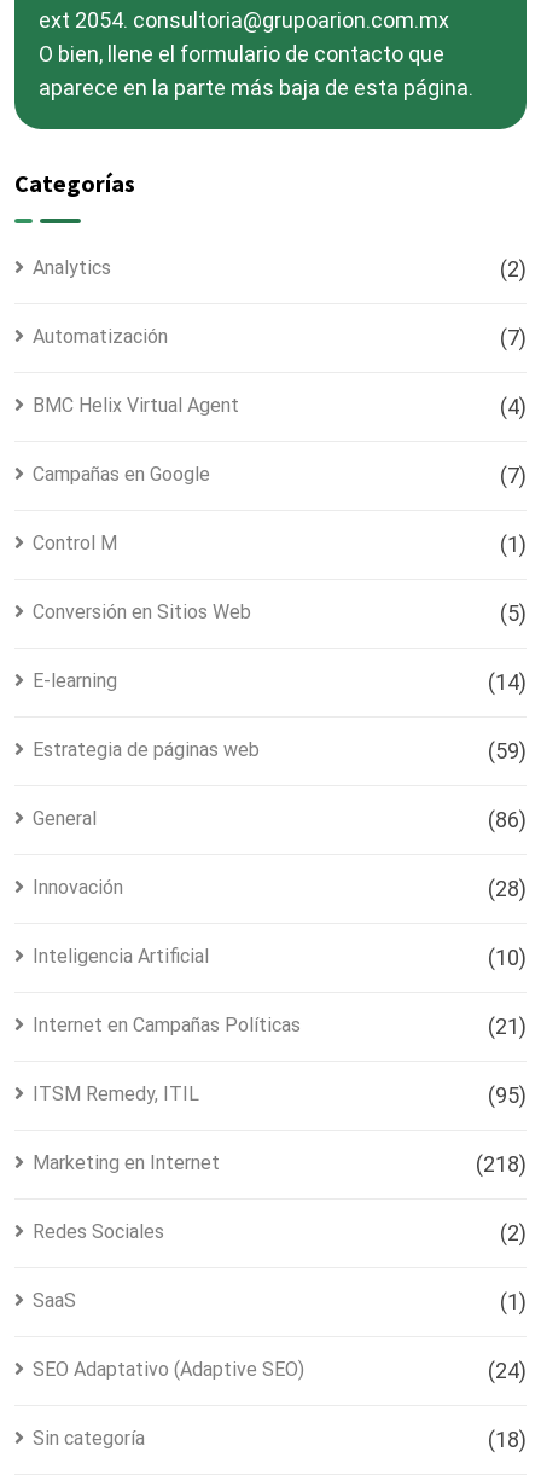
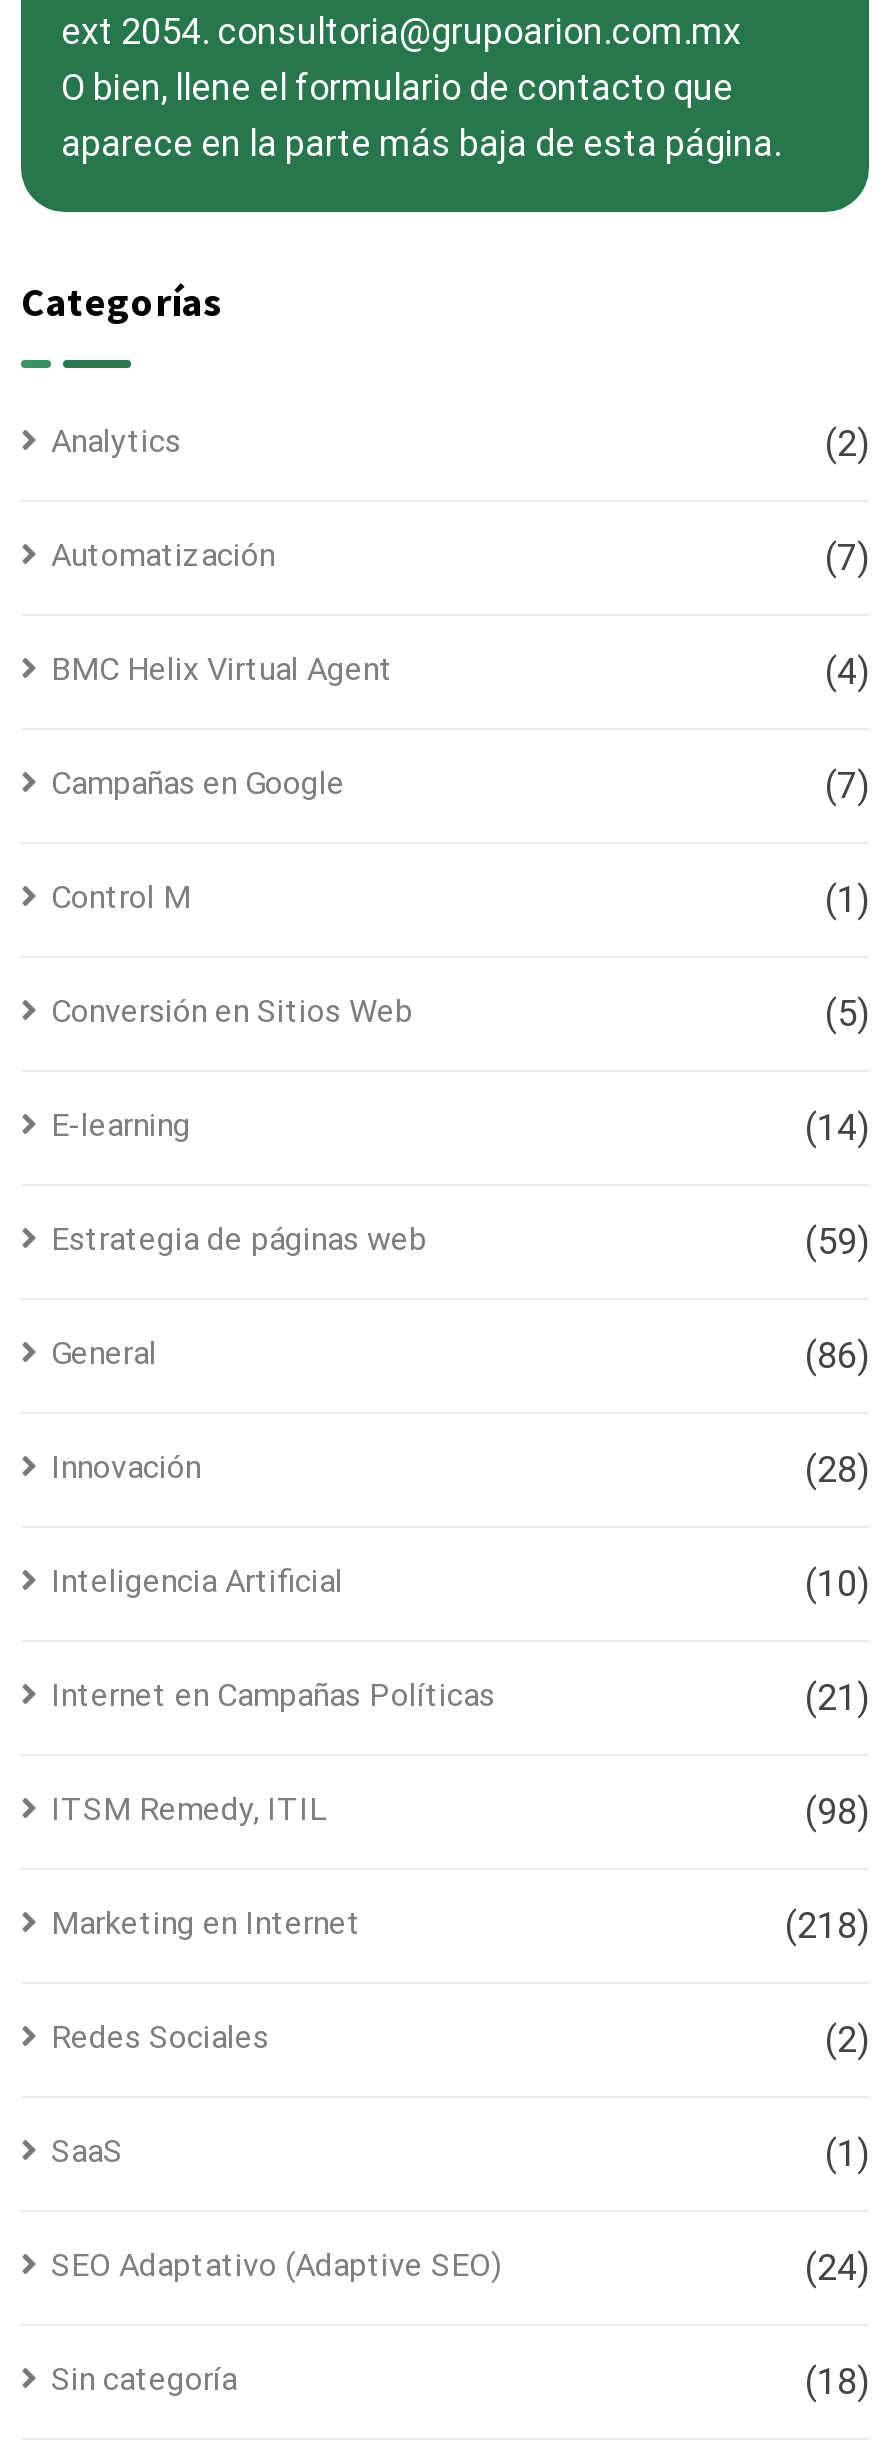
- (95)
+ (98)
